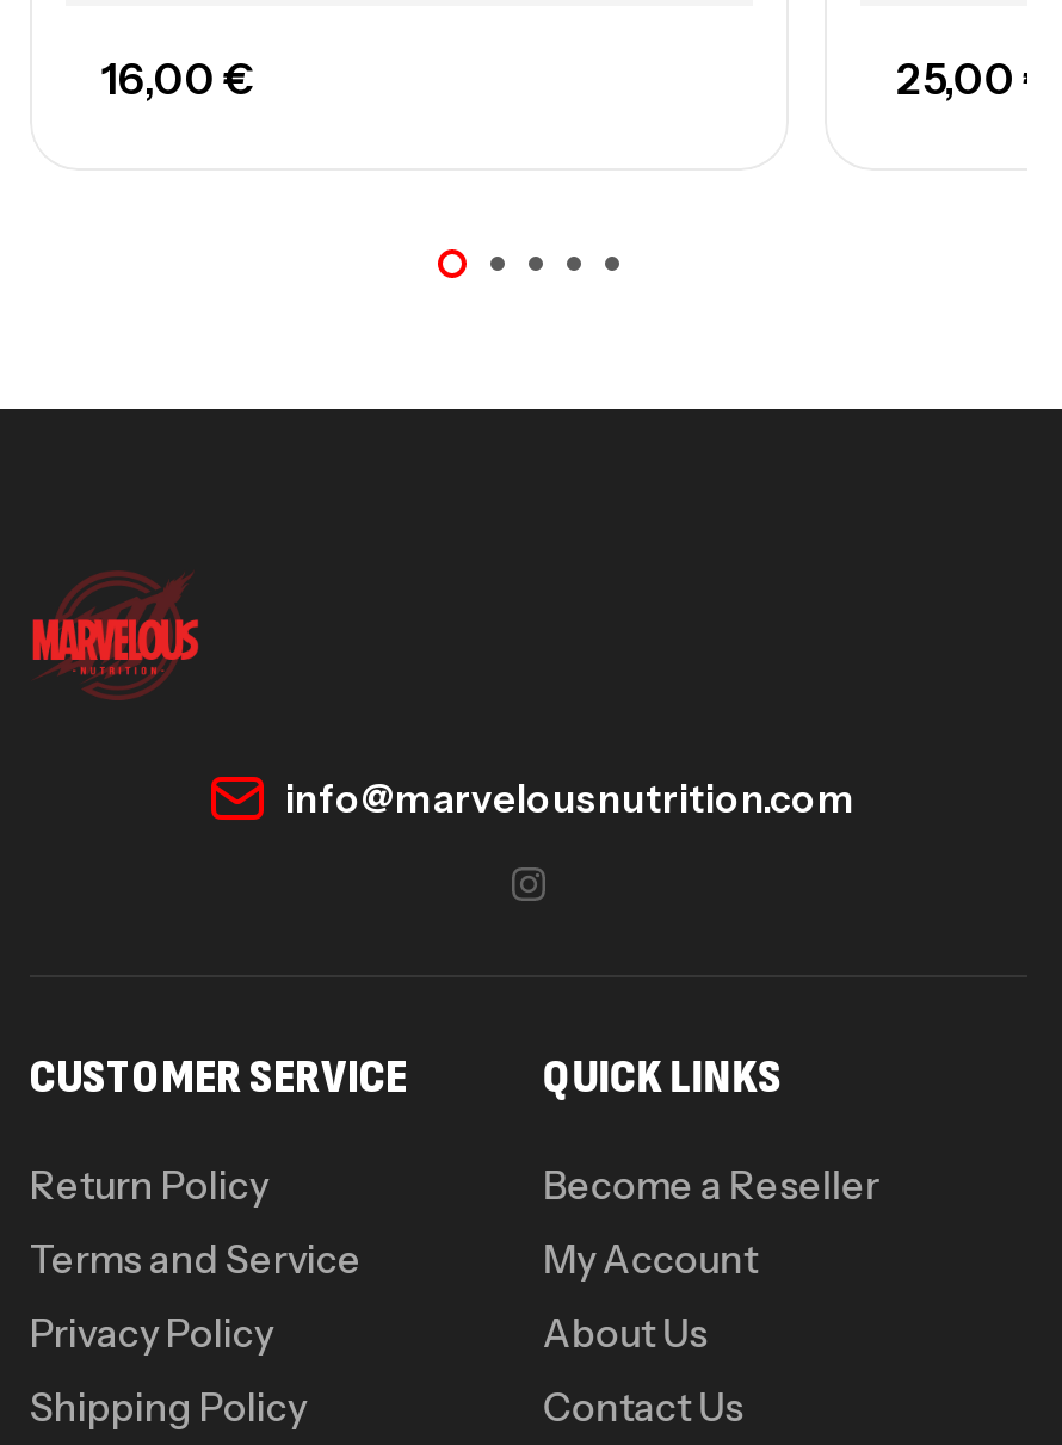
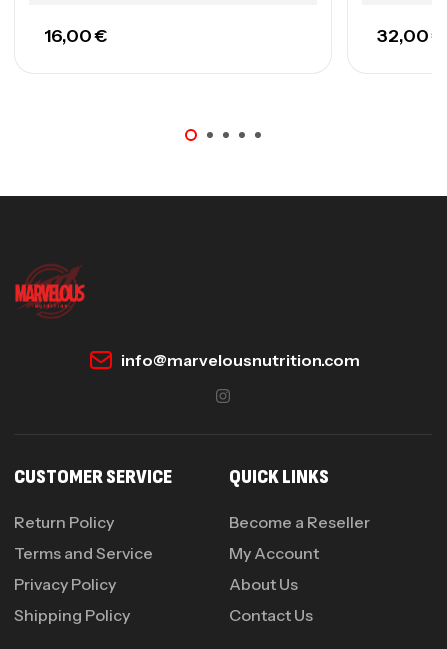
- 25,00 €
+ 32,00 €
